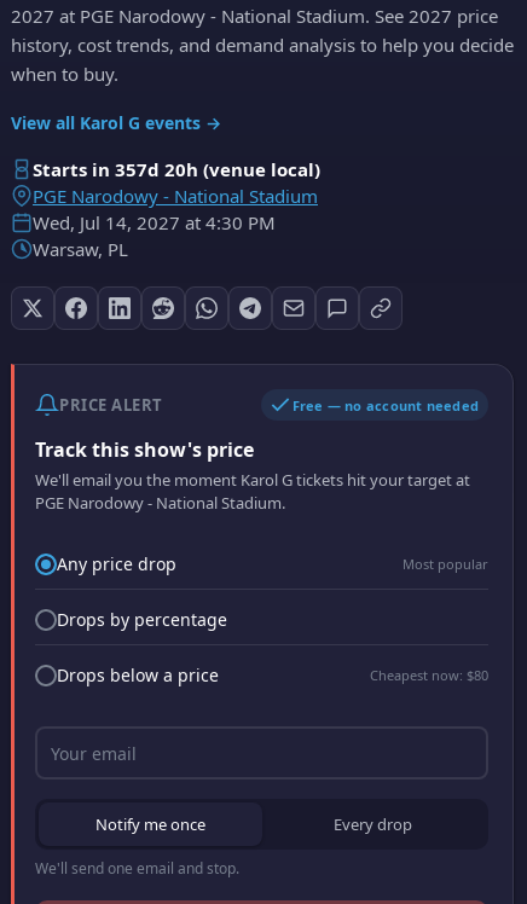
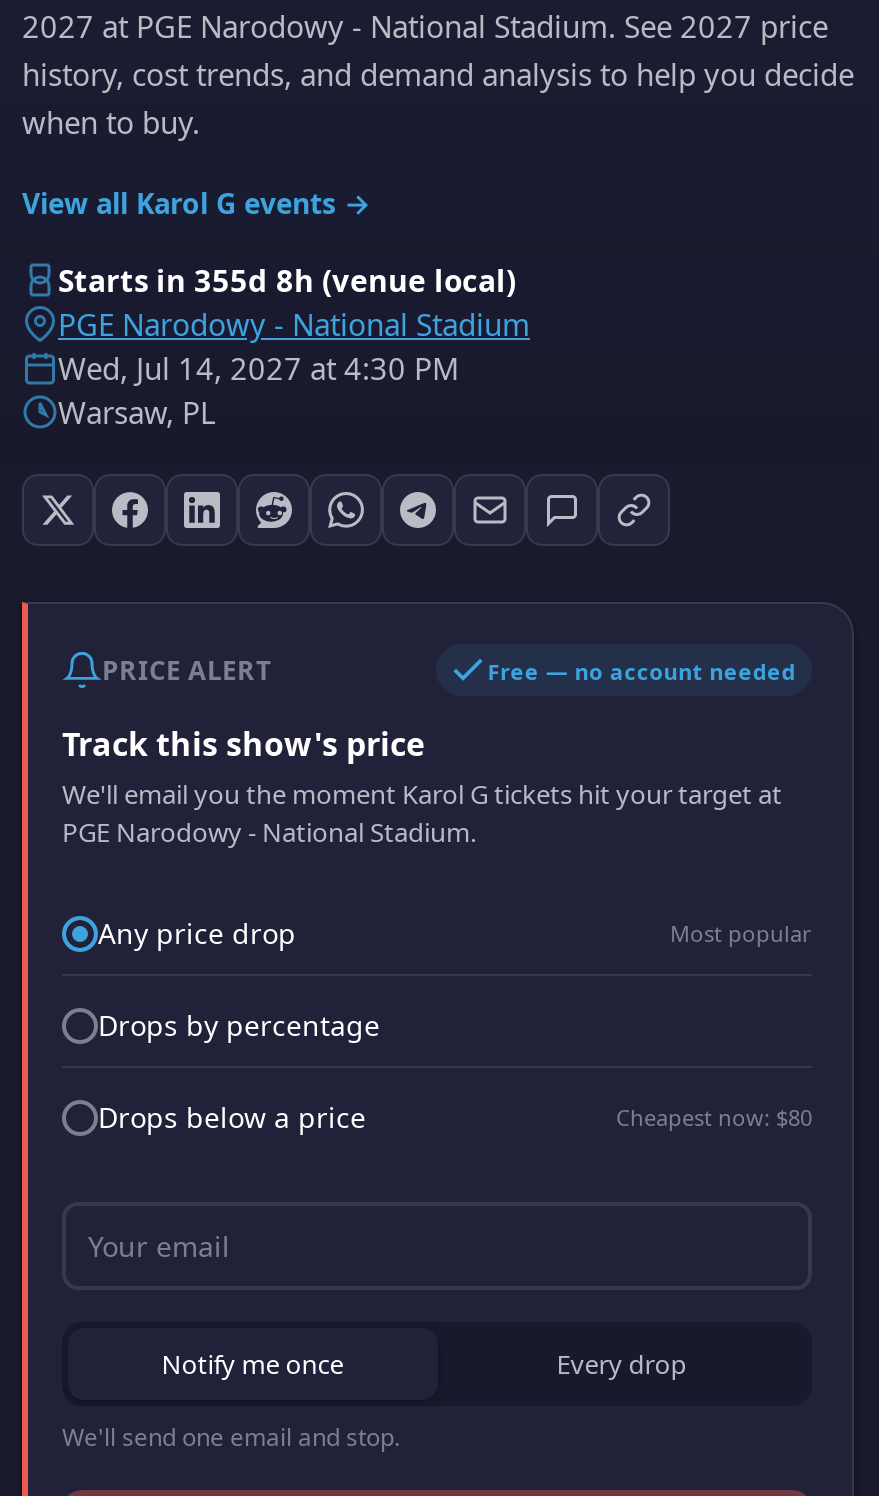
- Starts in 357d 20h (venue local)
+ Starts in 355d 8h (venue local)
